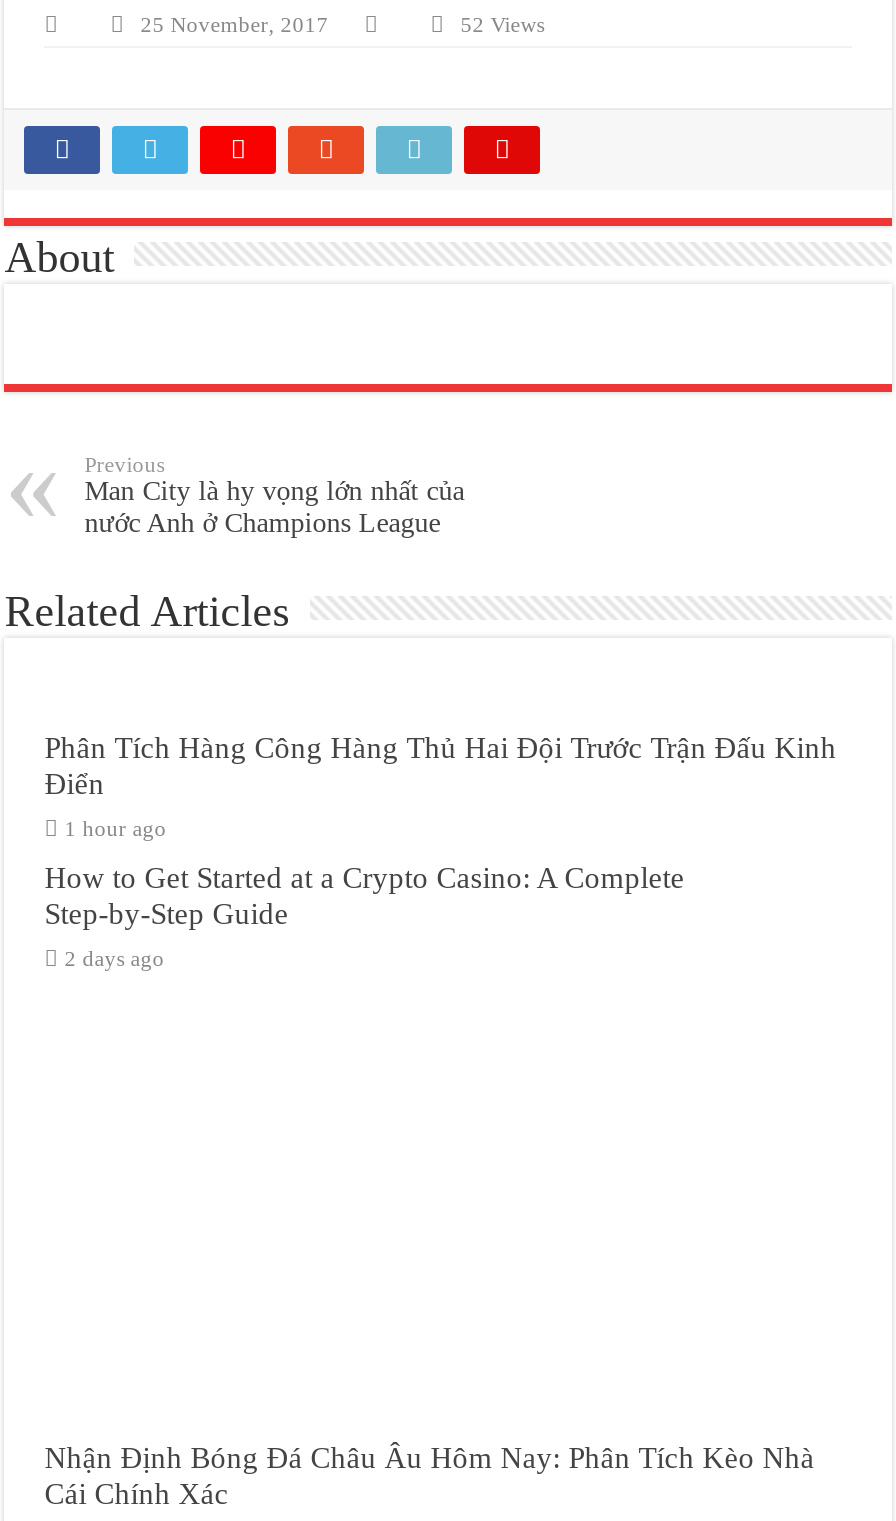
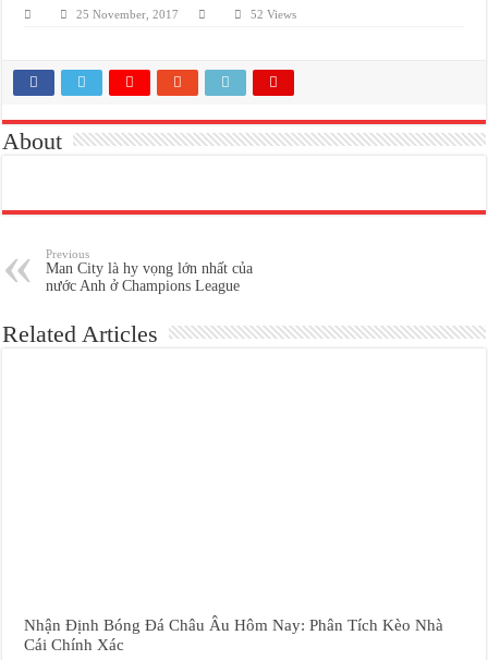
- Phân Tích Hàng Công Hàng Thủ Hai Đội Trước Trận Đấu Kinh
- Điển
- 1 hour ago
- How to Get Started at a Crypto Casino: A Complete
- Step‑by‑Step Guide
- 2 days ago
